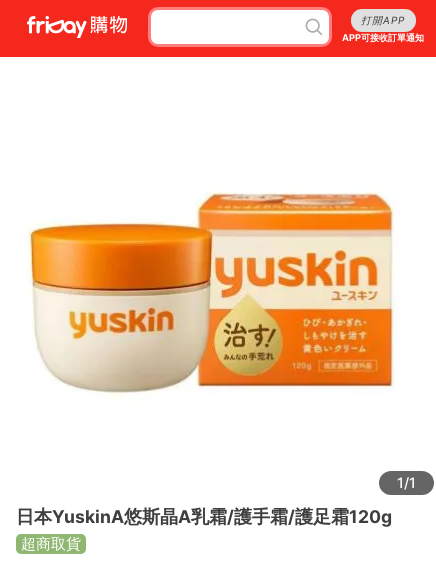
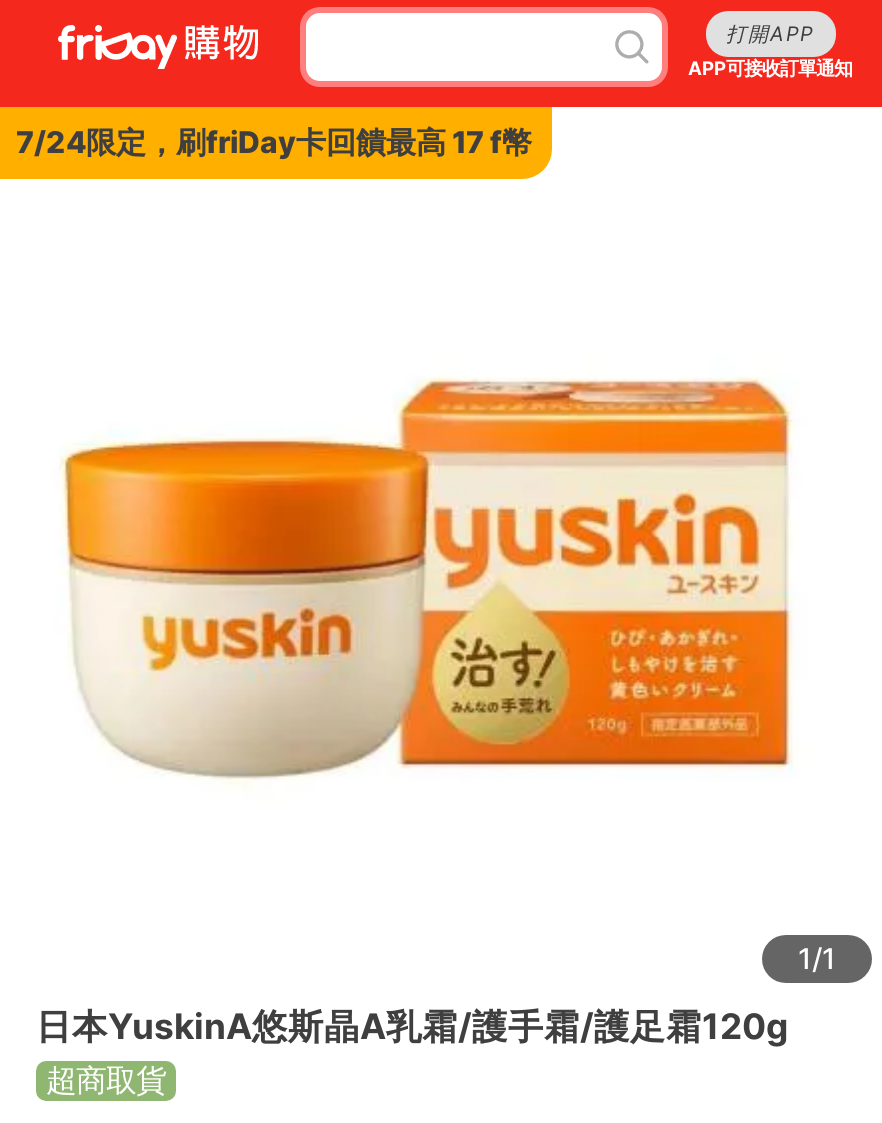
+ 7/24限定，刷friDay卡回饋最高 17 f幣
